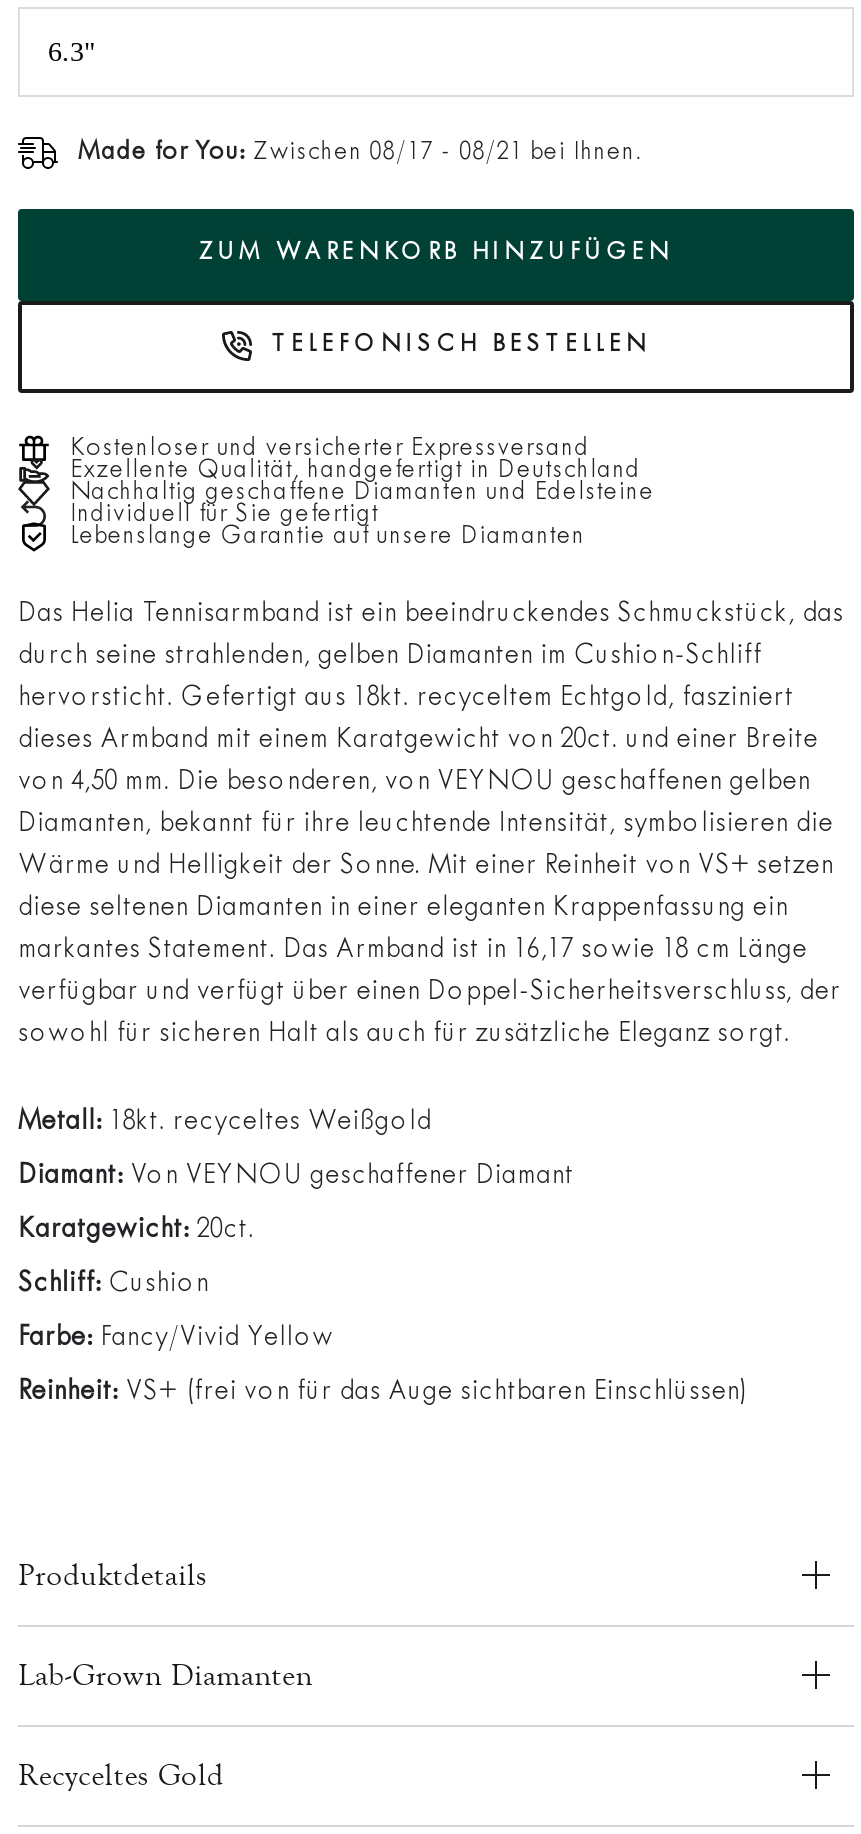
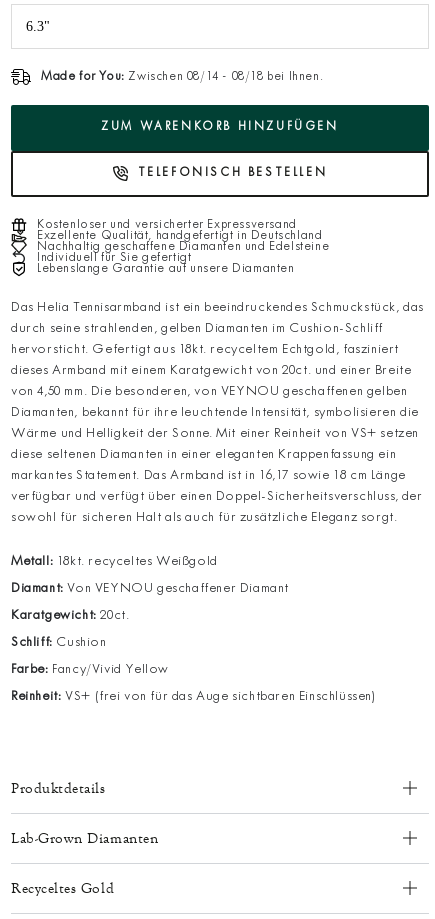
- Made for You: Zwischen 08/17 - 08/21 bei Ihnen.
+ Made for You: Zwischen 08/14 - 08/18 bei Ihnen.
